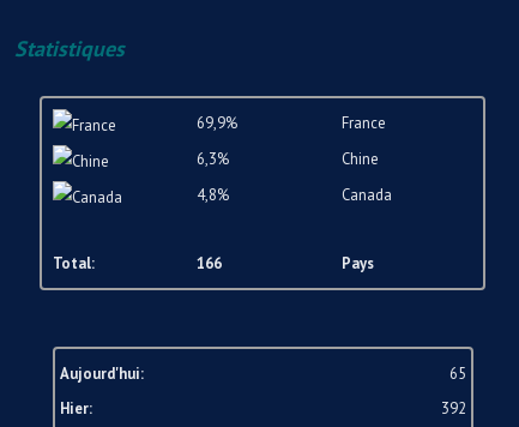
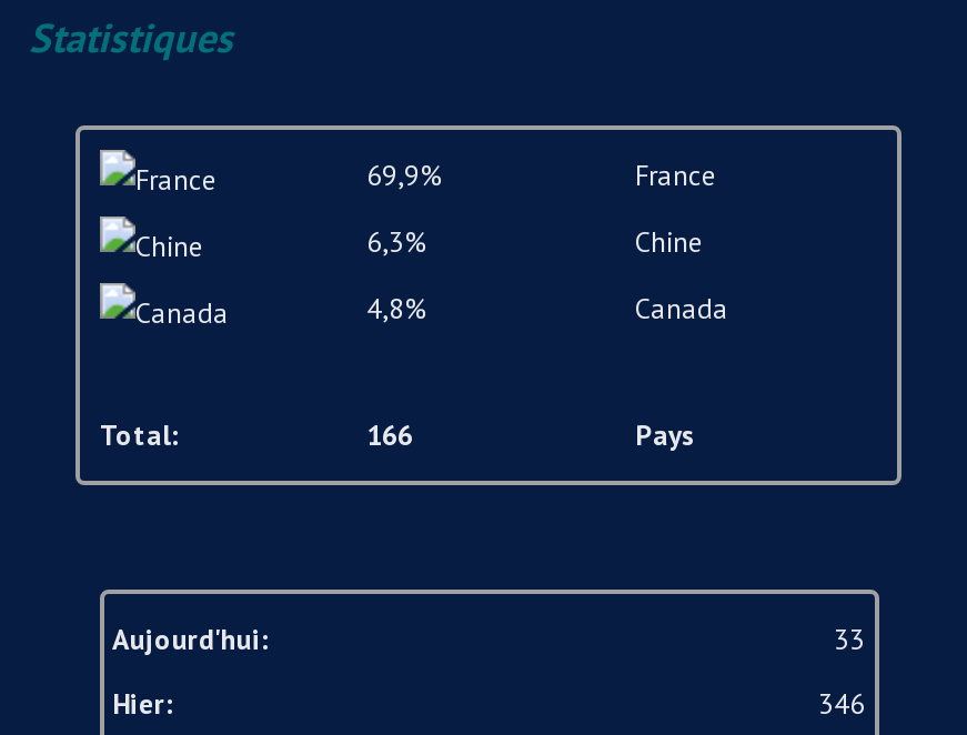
- 65
+ 33

- 392
+ 346
